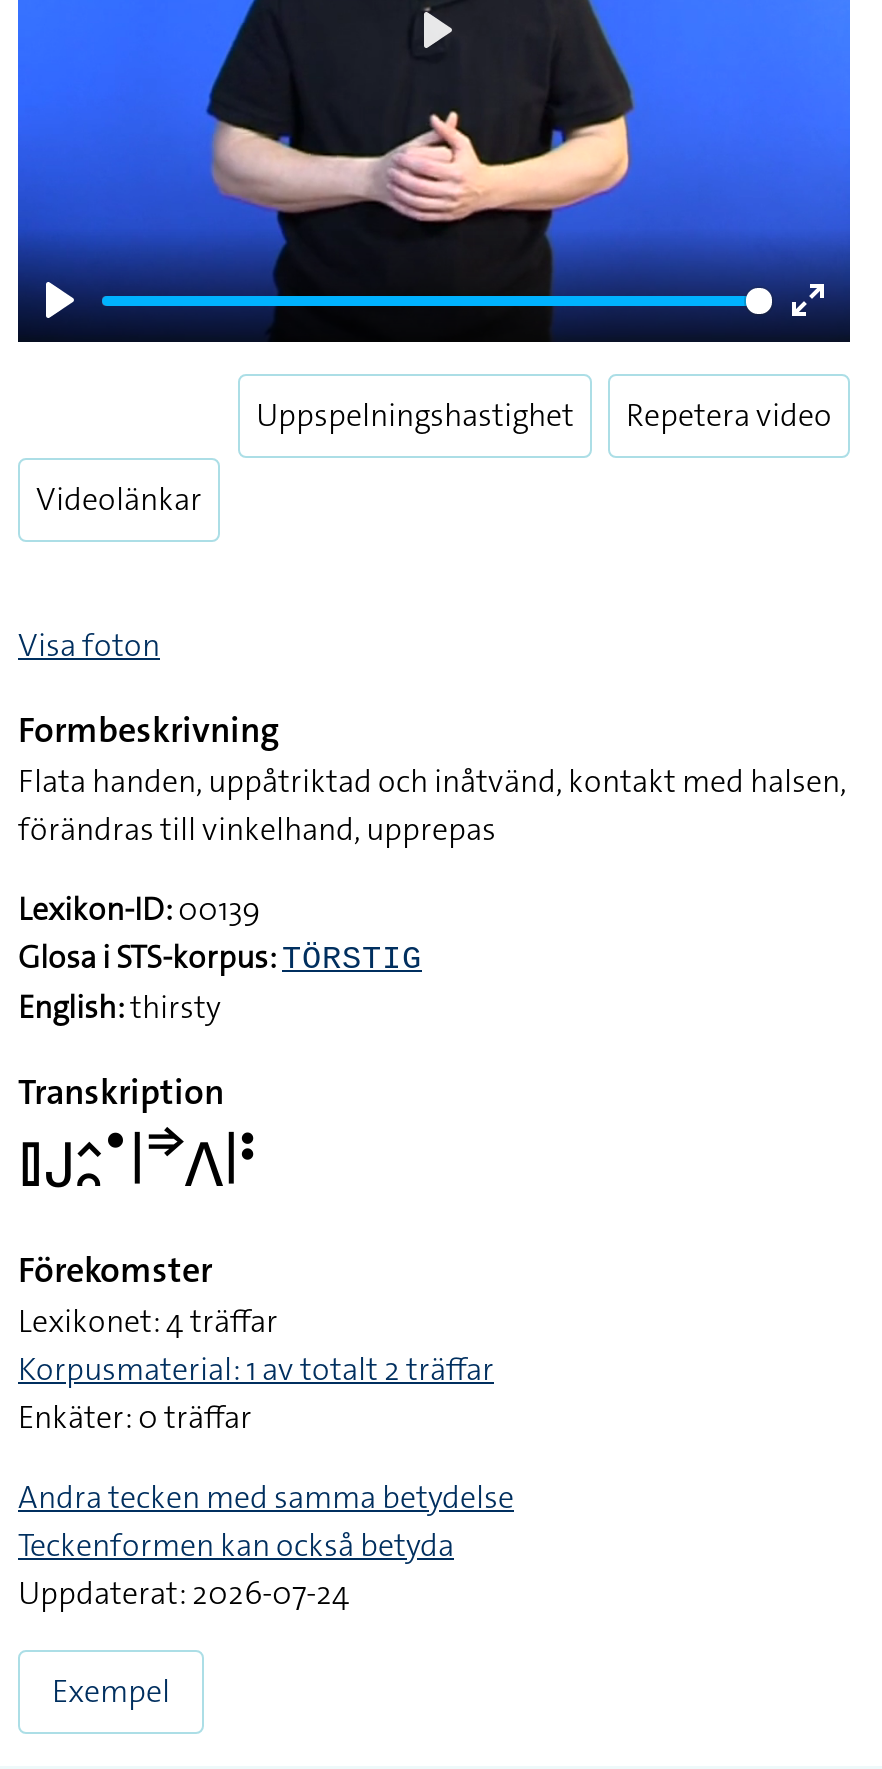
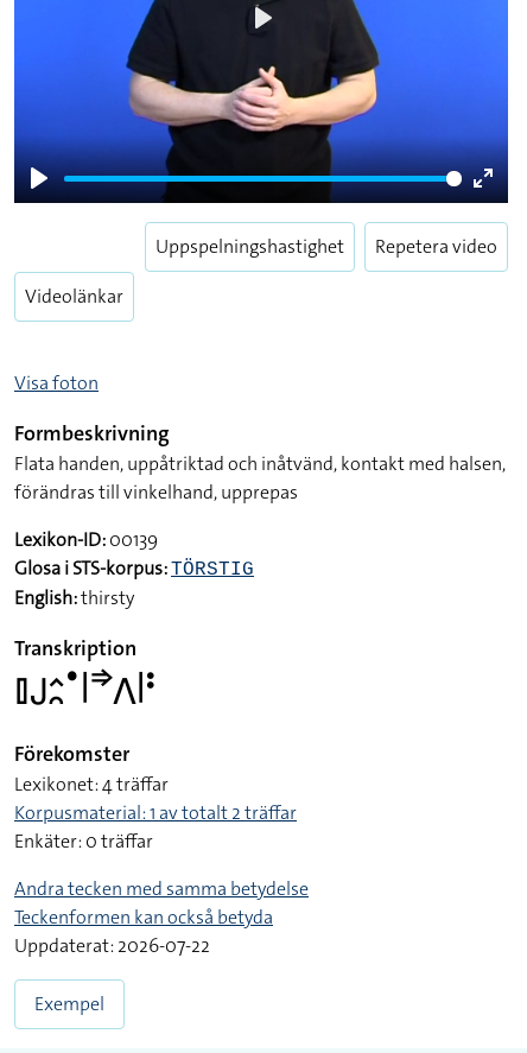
- Uppdaterat: 2026-07-24
+ Uppdaterat: 2026-07-22
